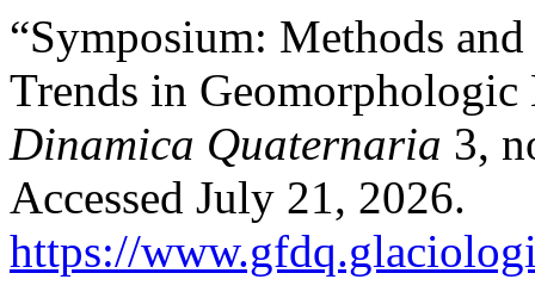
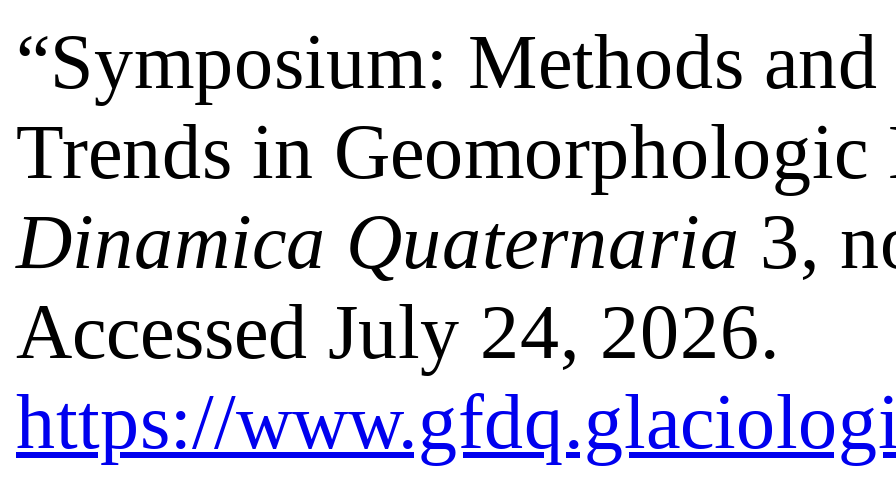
- Accessed July 21, 2026.
+ Accessed July 24, 2026.
